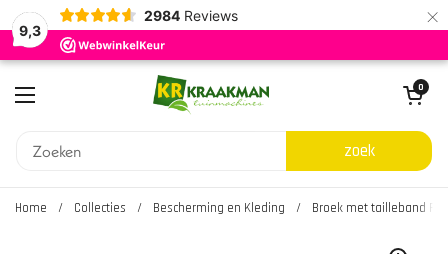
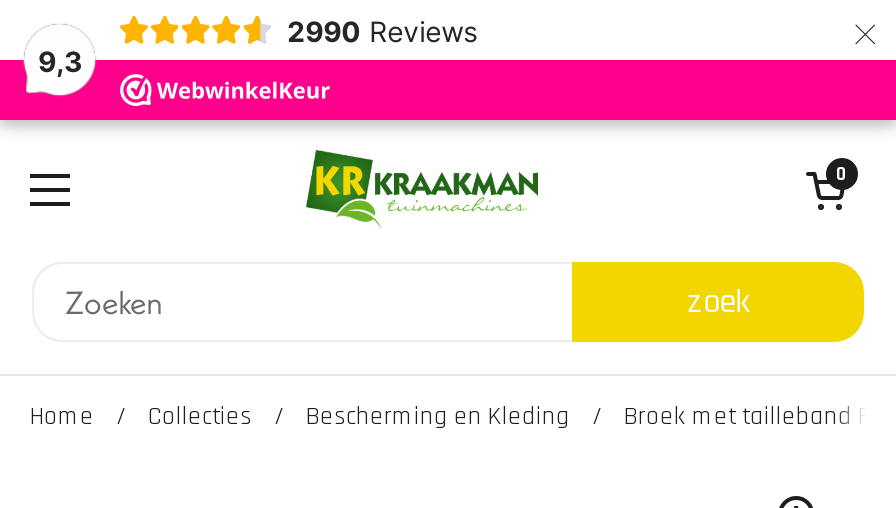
- 2984 Reviews
+ 2990 Reviews
